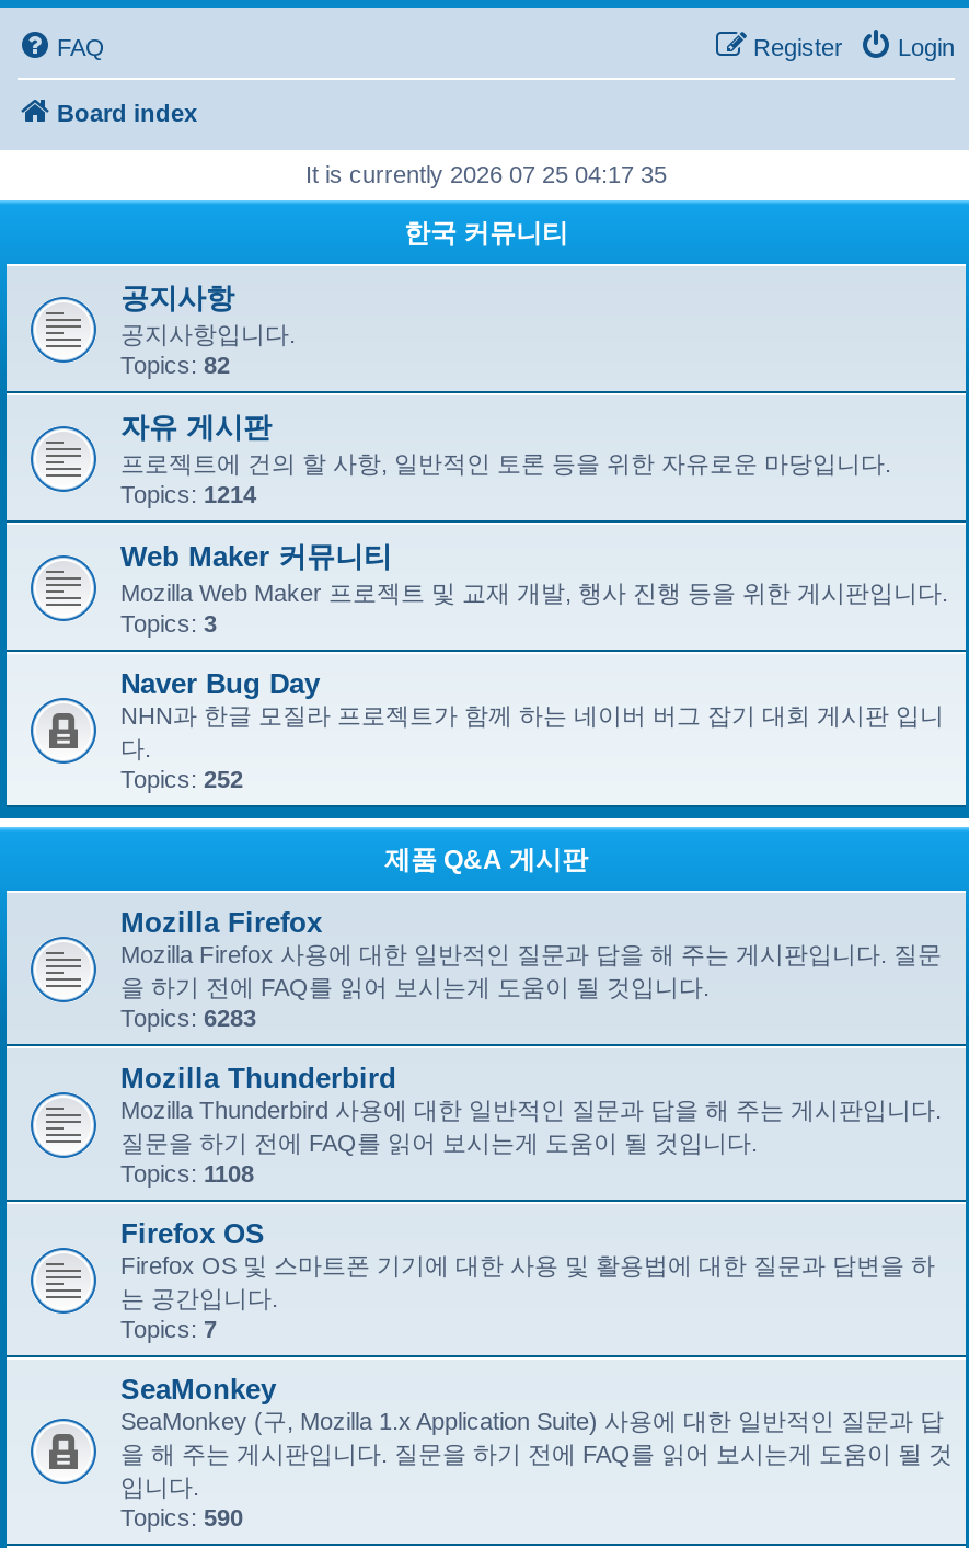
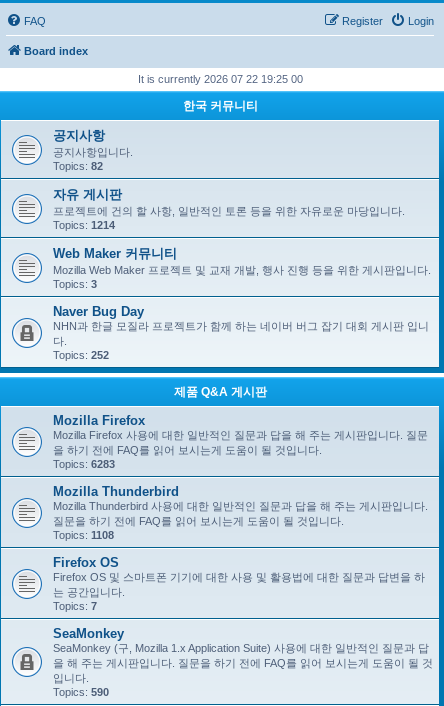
- It is currently 2026 07 25 04:17 35
+ It is currently 2026 07 22 19:25 00
